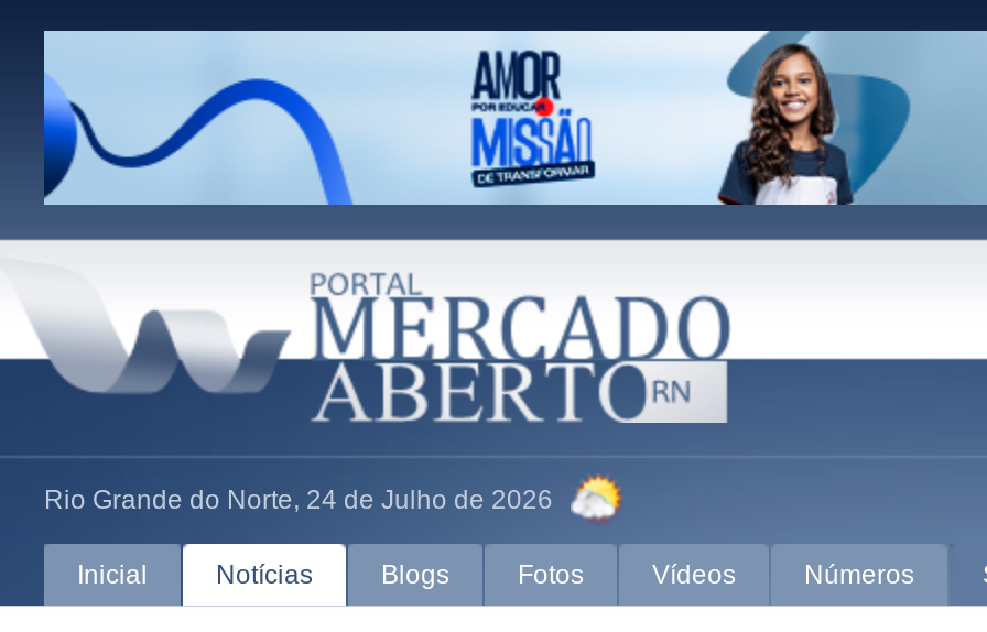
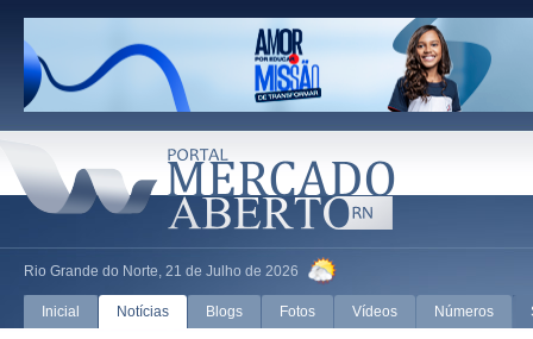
- Rio Grande do Norte, 24 de Julho de 2026
+ Rio Grande do Norte, 21 de Julho de 2026
